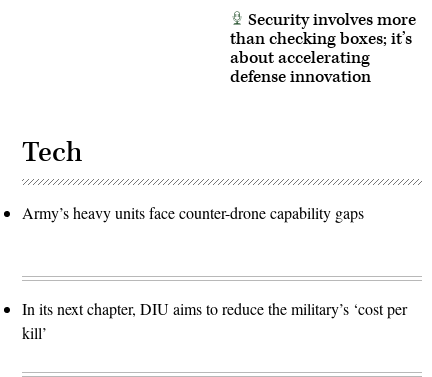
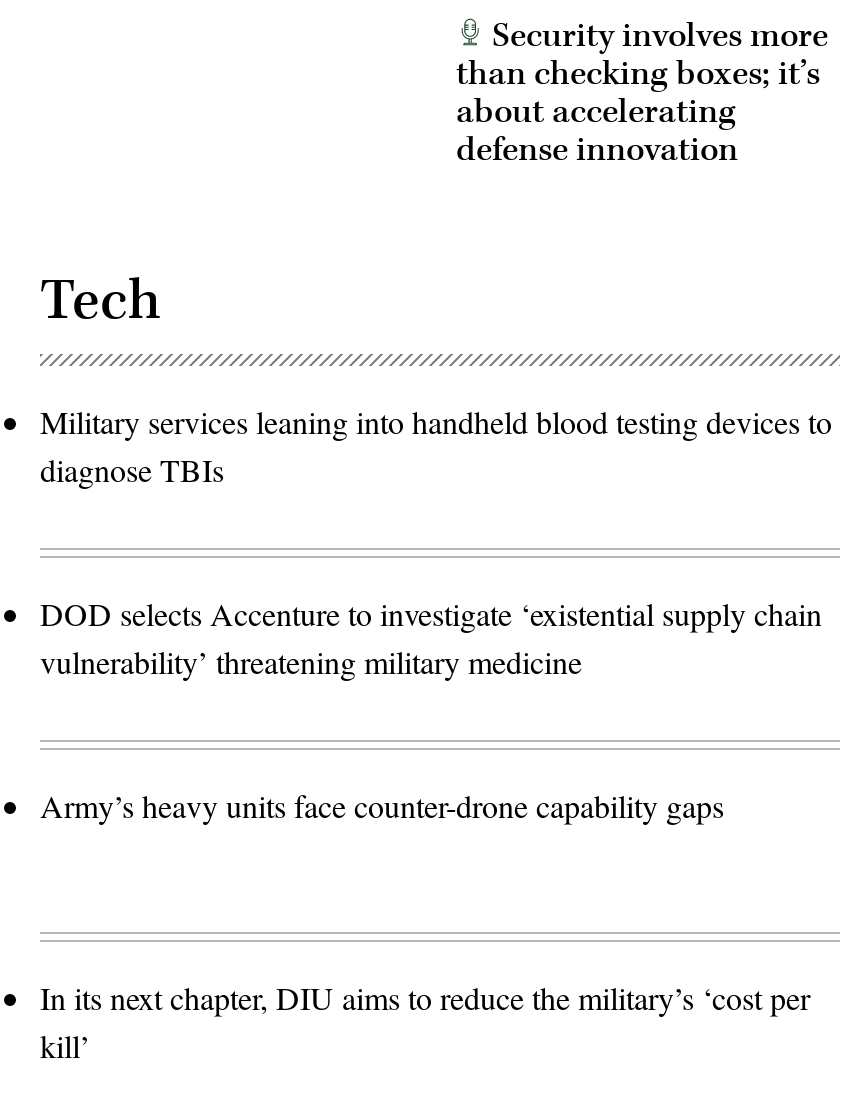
+ Military services leaning into handheld blood testing devices to
+ diagnose TBIs
+ DOD selects Accenture to investigate ‘existential supply chain
+ vulnerability’ threatening military medicine
